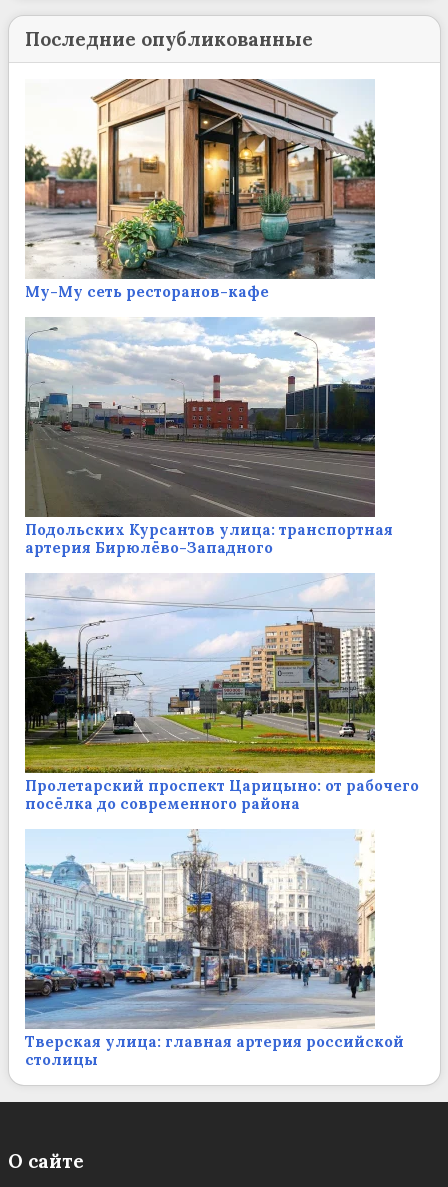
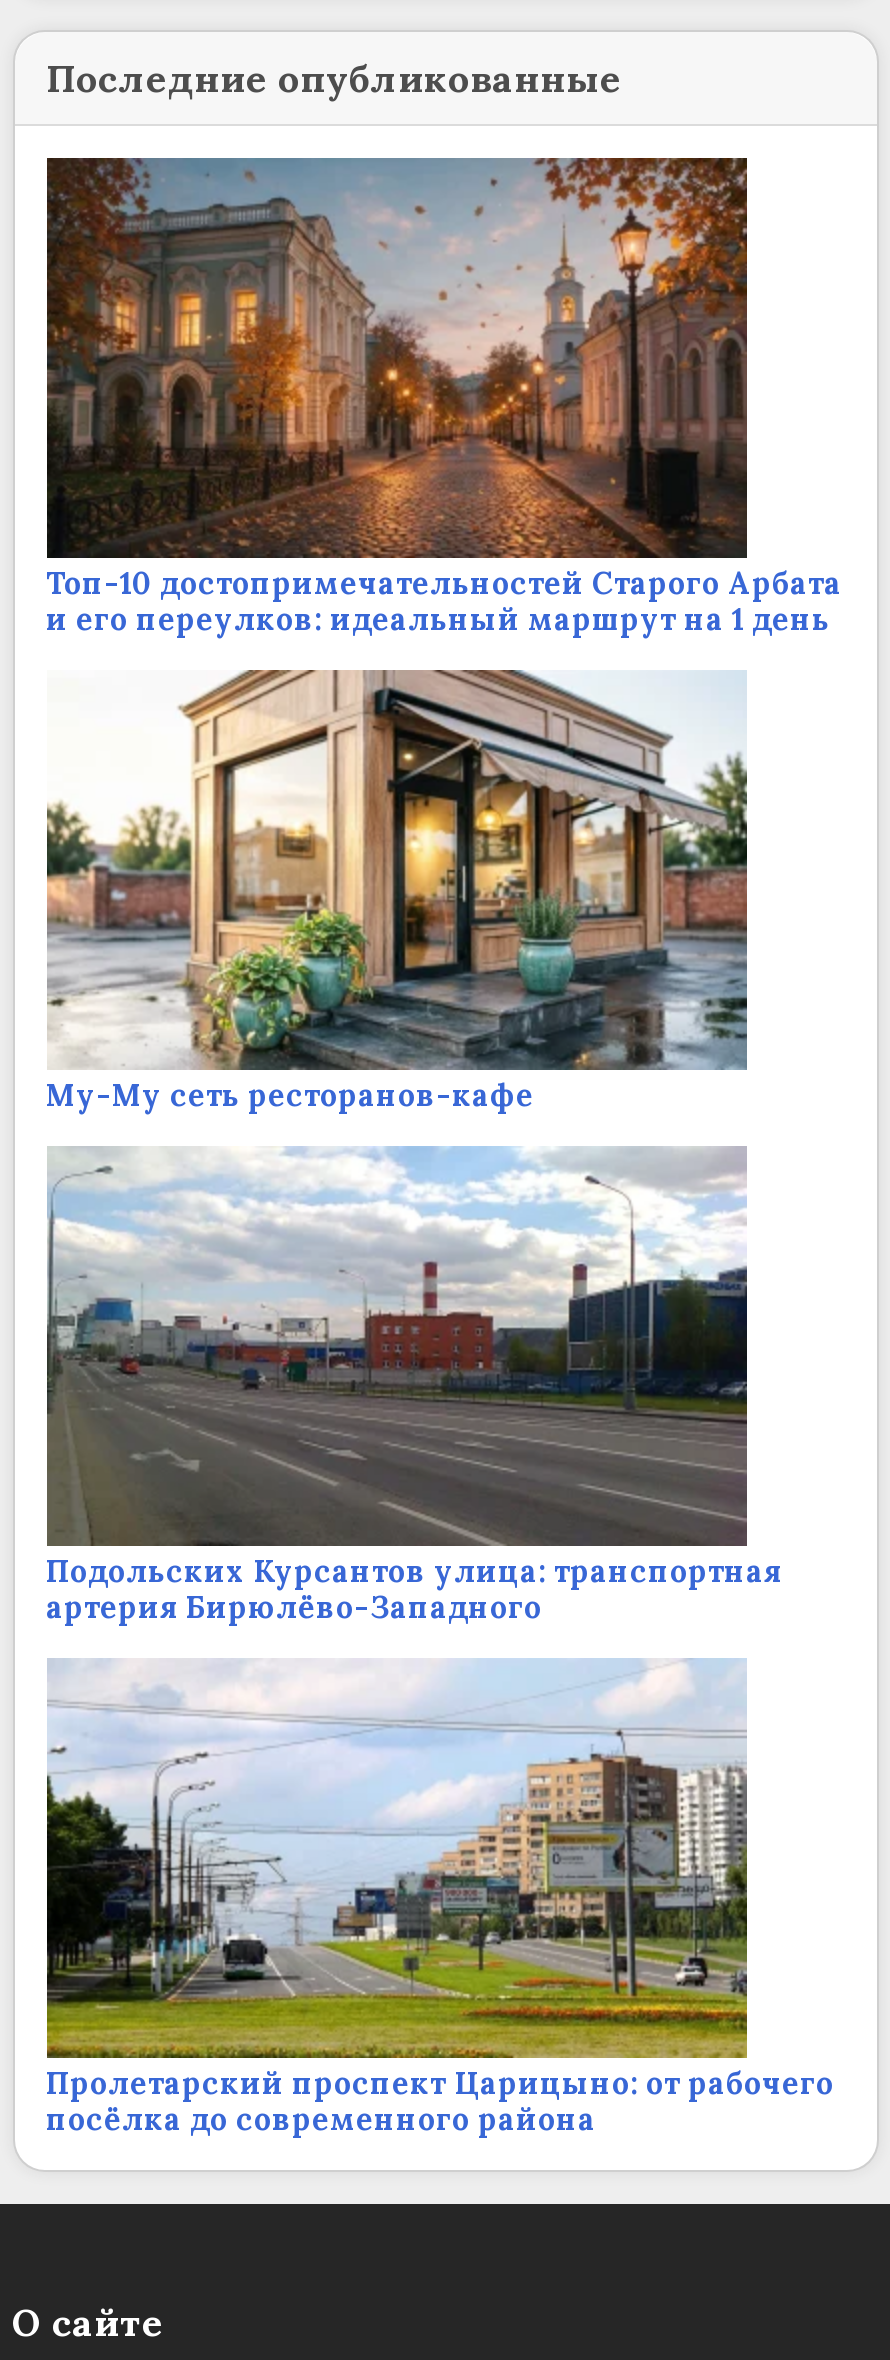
+ [image]
+ Топ-10 достопримечательностей Старого Арбата
+ и его переулков: идеальный маршрут на 1 день

moved down: [image] | Му-Му сеть ресторанов-кафе | Подольских Курсантов улица: транспортная | артерия Бирюлёво-Западного | Пролетарский проспект Царицыно: от рабочего | посёлка до современного района

- [image]
- Тверская улица: главная артерия российской
- столицы
